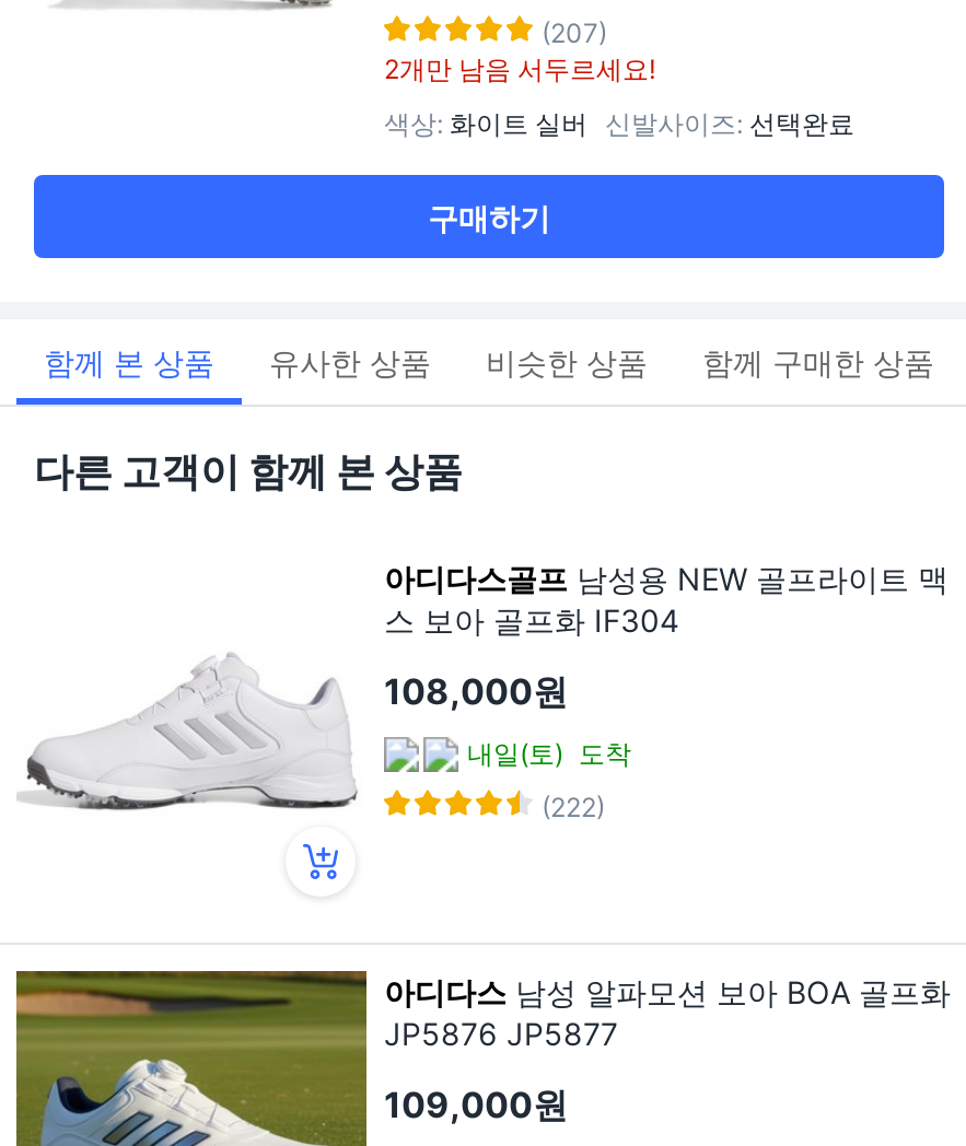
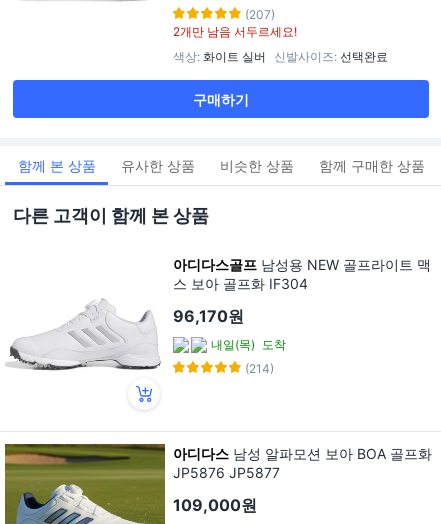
- 108,000원
+ 96,170원

- 내일(토) 도착
+ 내일(목) 도착

- (222)
+ (214)
